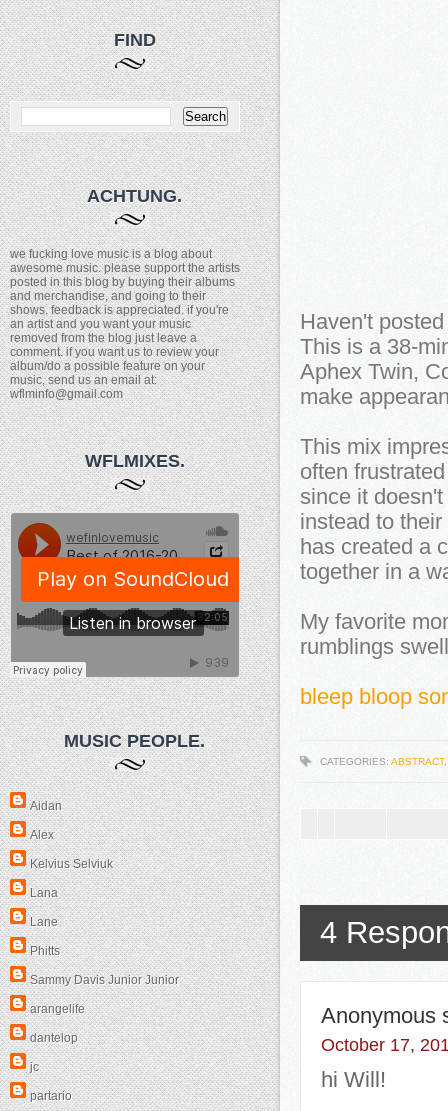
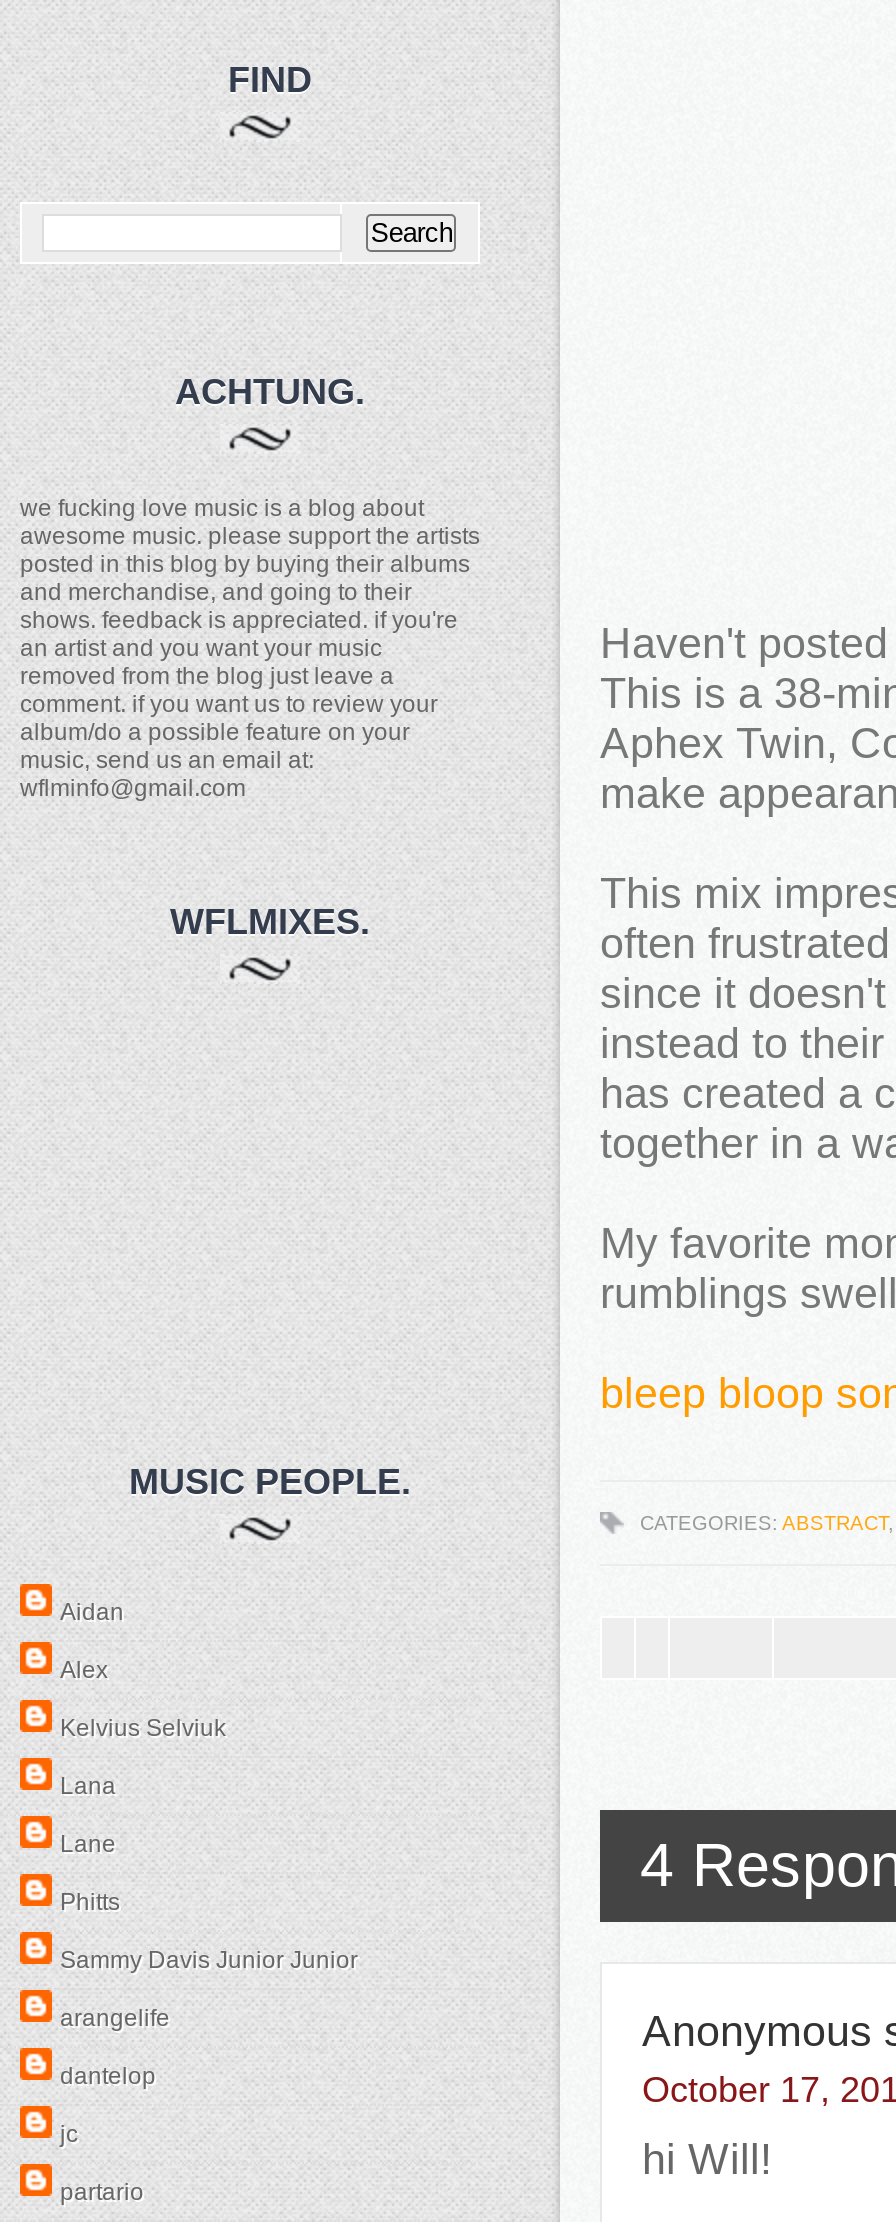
- [image]
